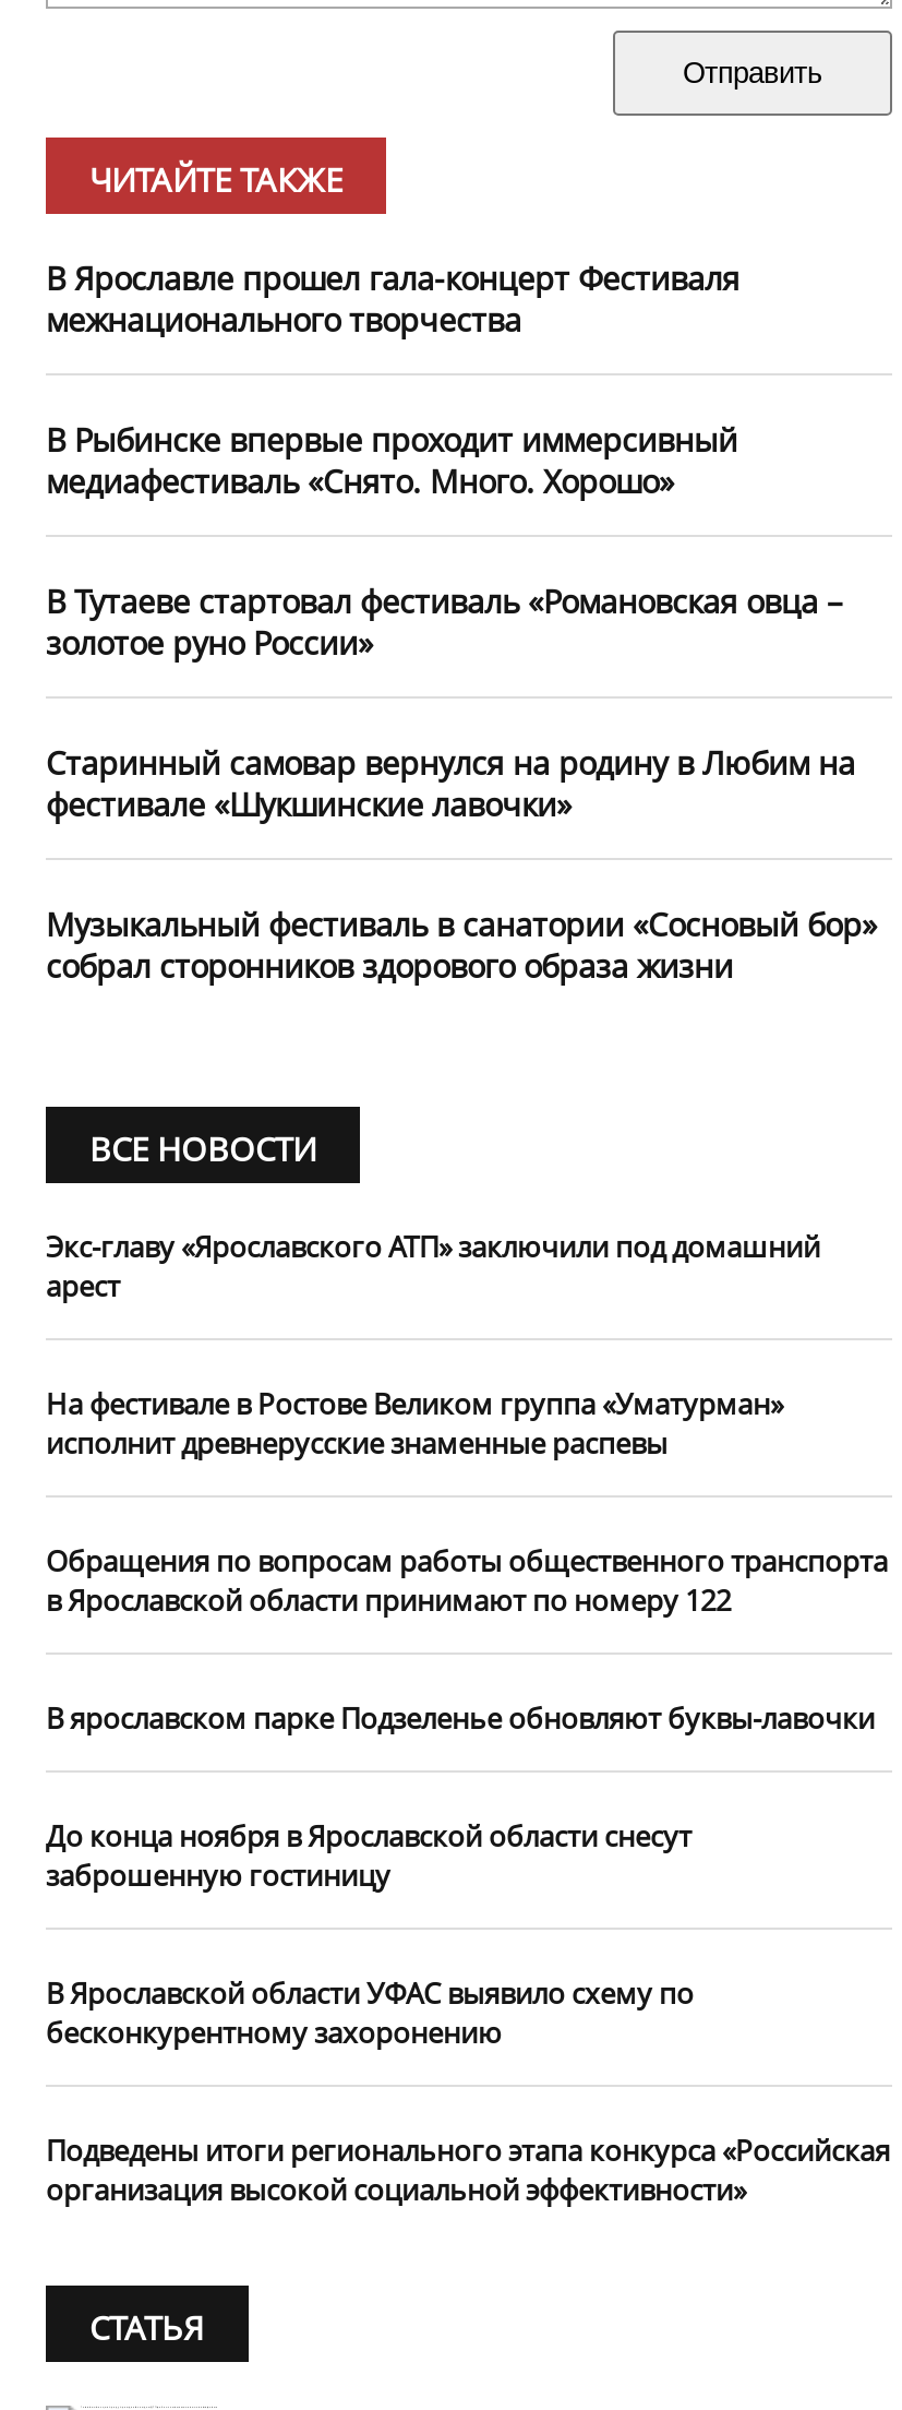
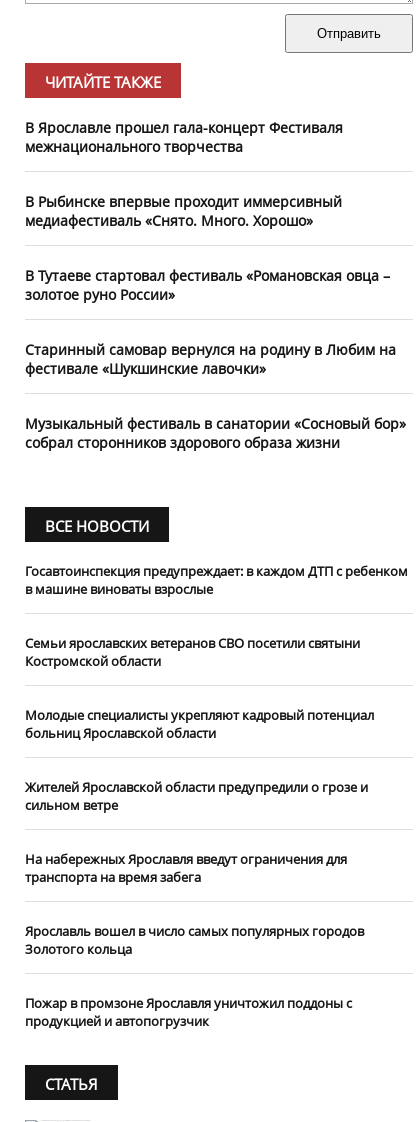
- Экс-главу «Ярославского АТП» заключили под домашний
- арест
+ Госавтоинспекция предупреждает: в каждом ДТП с ребенком
+ в машине виноваты взрослые

- На фестивале в Ростове Великом группа «Уматурман»
- исполнит древнерусские знаменные распевы
+ Семьи ярославских ветеранов СВО посетили святыни
+ Костромской области

- Обращения по вопросам работы общественного транспорта
- в Ярославской области принимают по номеру 122
+ Молодые специалисты укрепляют кадровый потенциал
+ больниц Ярославской области

- В ярославском парке Подзеленье обновляют буквы-лавочки
+ Жителей Ярославской области предупредили о грозе и
+ сильном ветре

- До конца ноября в Ярославской области снесут
- заброшенную гостиницу
+ На набережных Ярославля введут ограничения для
+ транспорта на время забега

- В Ярославской области УФАС выявило схему по
- бесконкурентному захоронению
+ Ярославль вошел в число самых популярных городов
+ Золотого кольца

- Подведены итоги регионального этапа конкурса «Российская
- организация высокой социальной эффективности»
+ Пожар в промзоне Ярославля уничтожил поддоны с
+ продукцией и автопогрузчик
